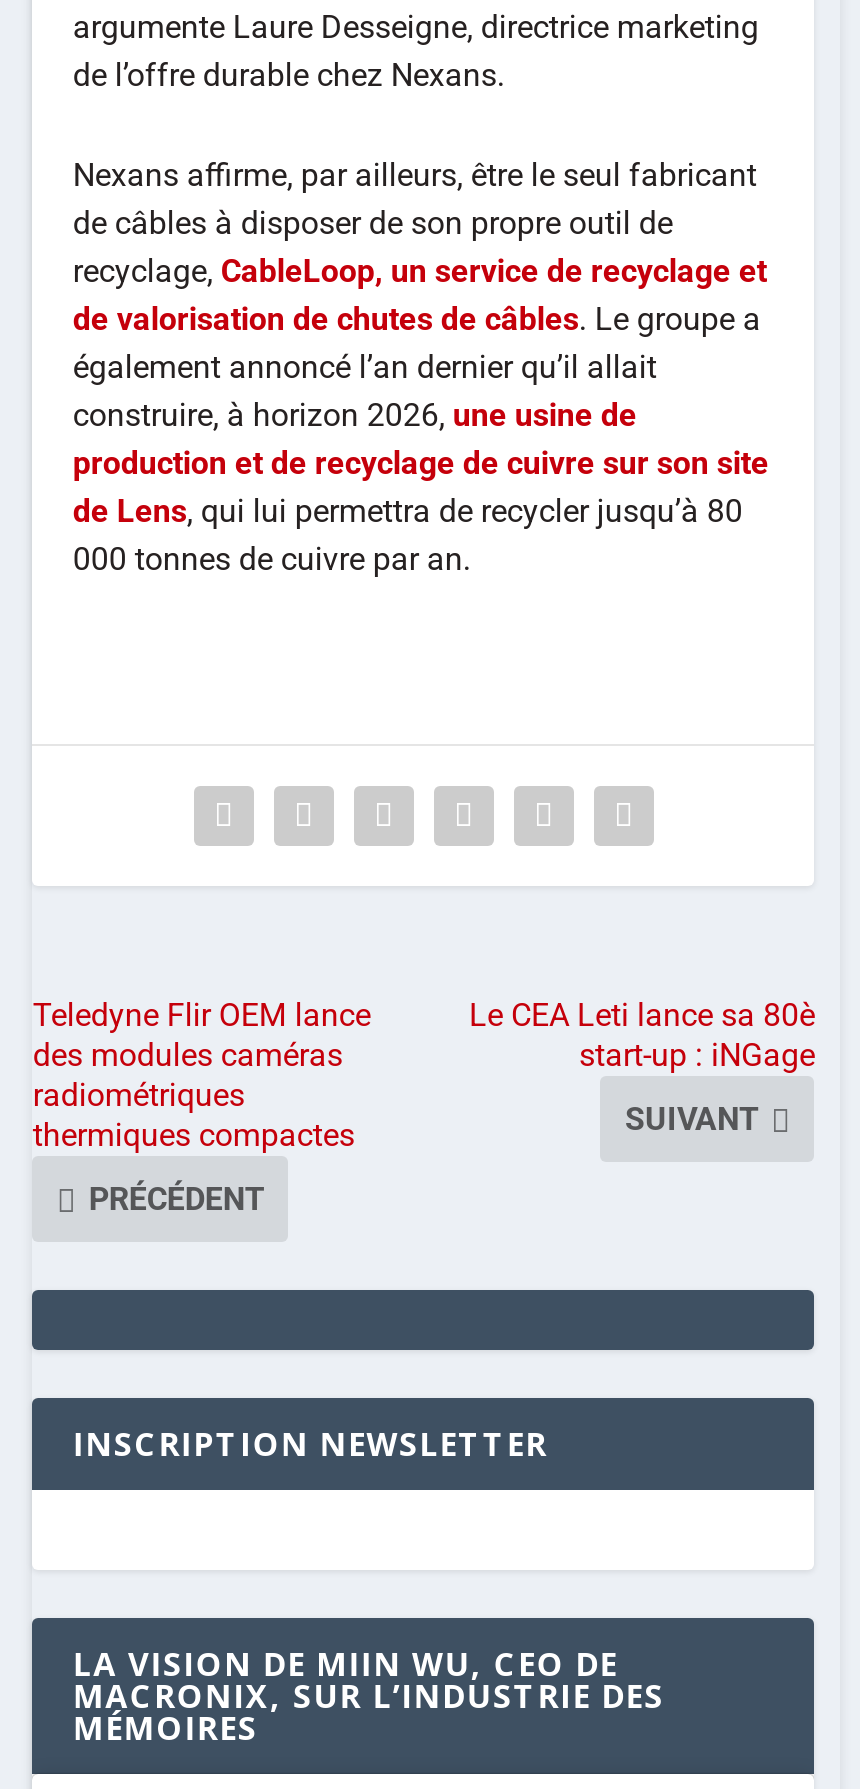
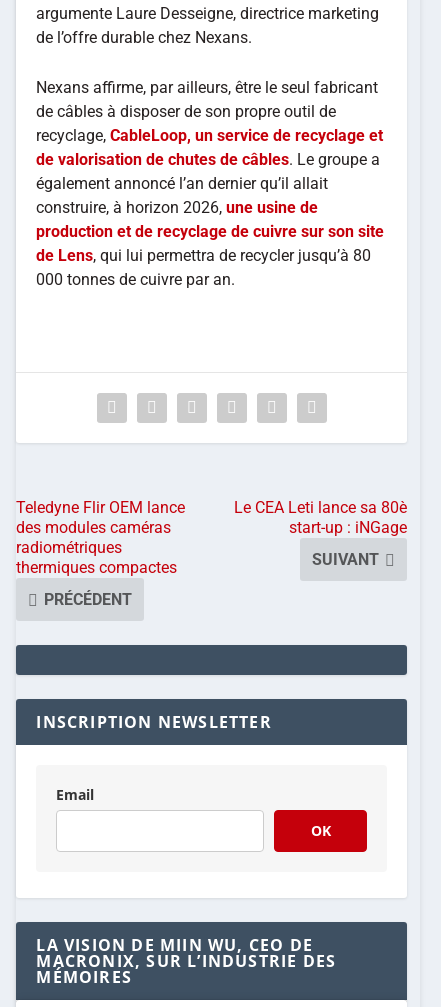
+ Email
+ OK
